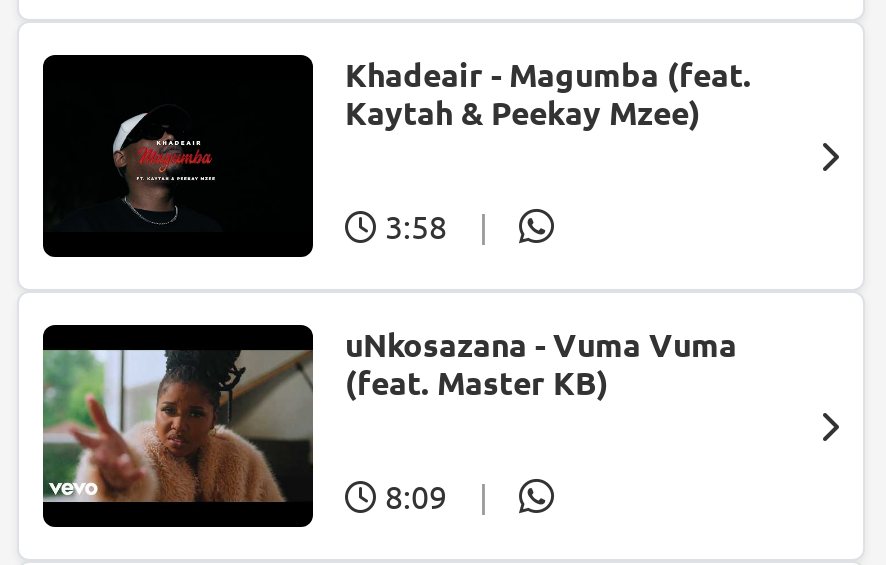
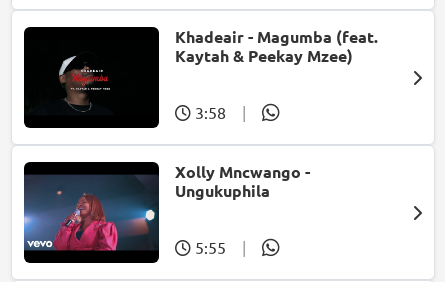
- [image]
- uNkosazana - Vuma Vuma
- (feat. Master KB)
+ [image]
+ Xolly Mncwango -
+ Ungukuphila

- 8:09
+ 5:55
